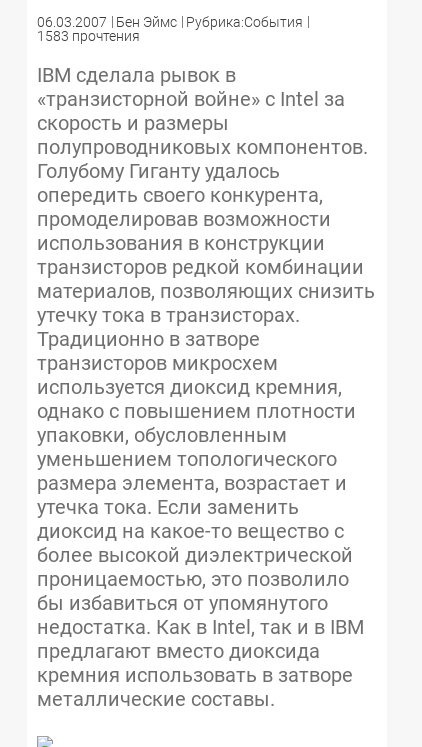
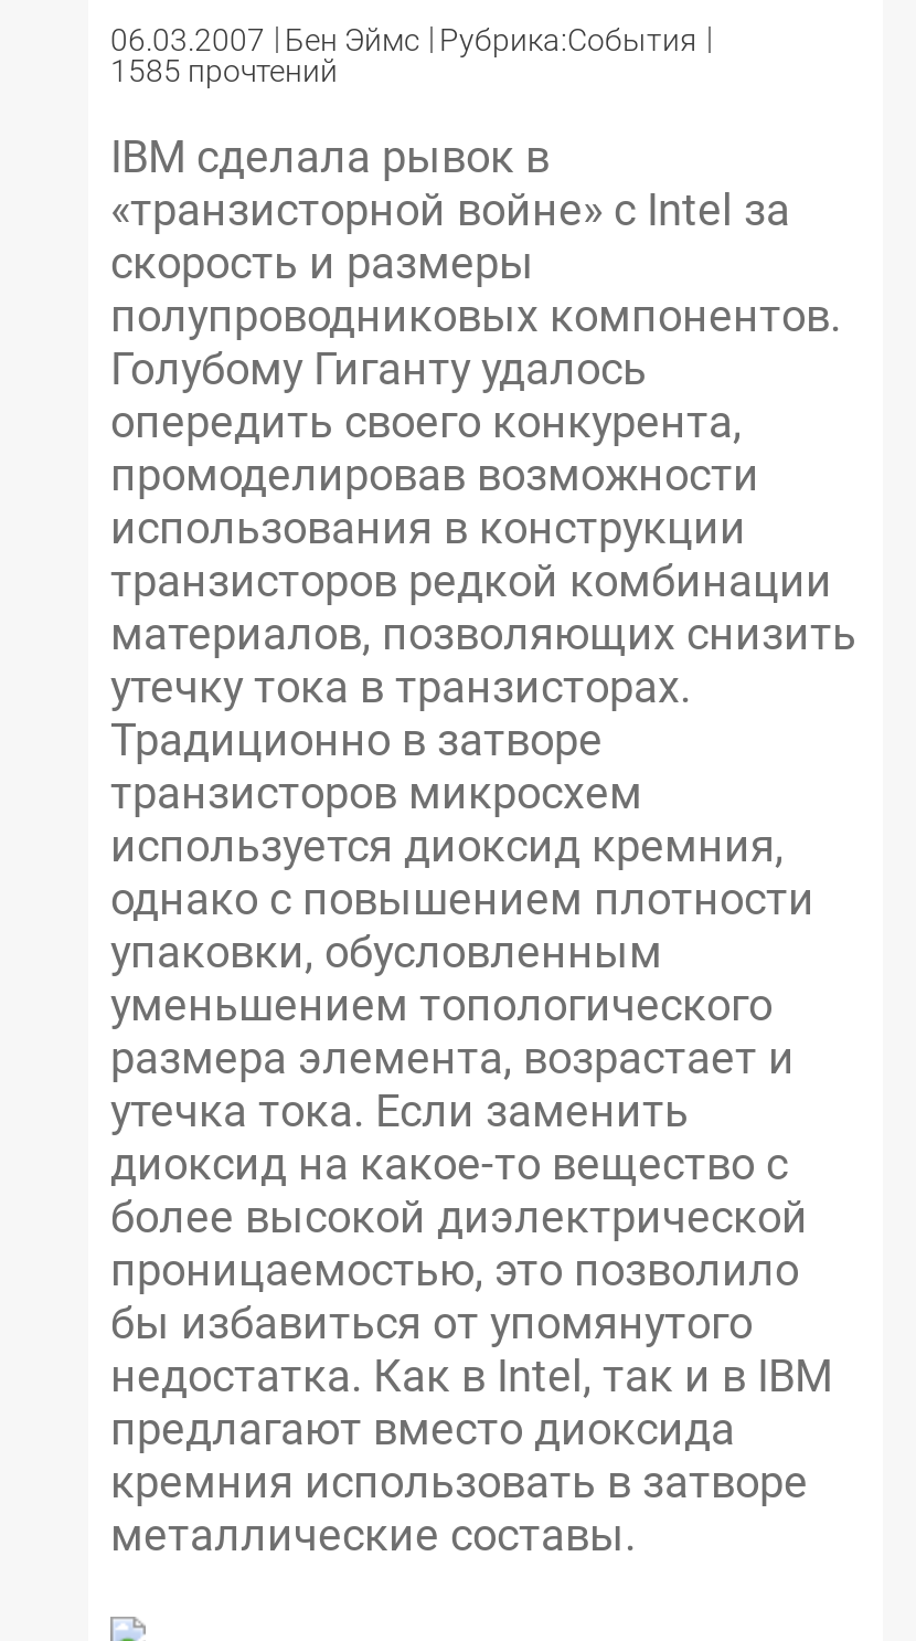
- 1583 прочтения
+ 1585 прочтений
